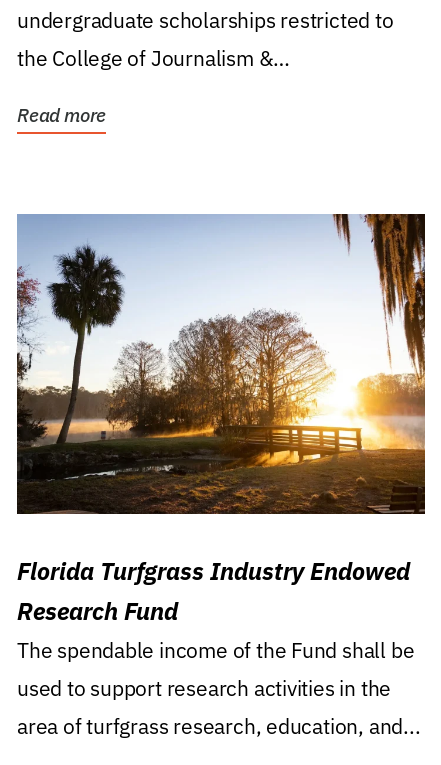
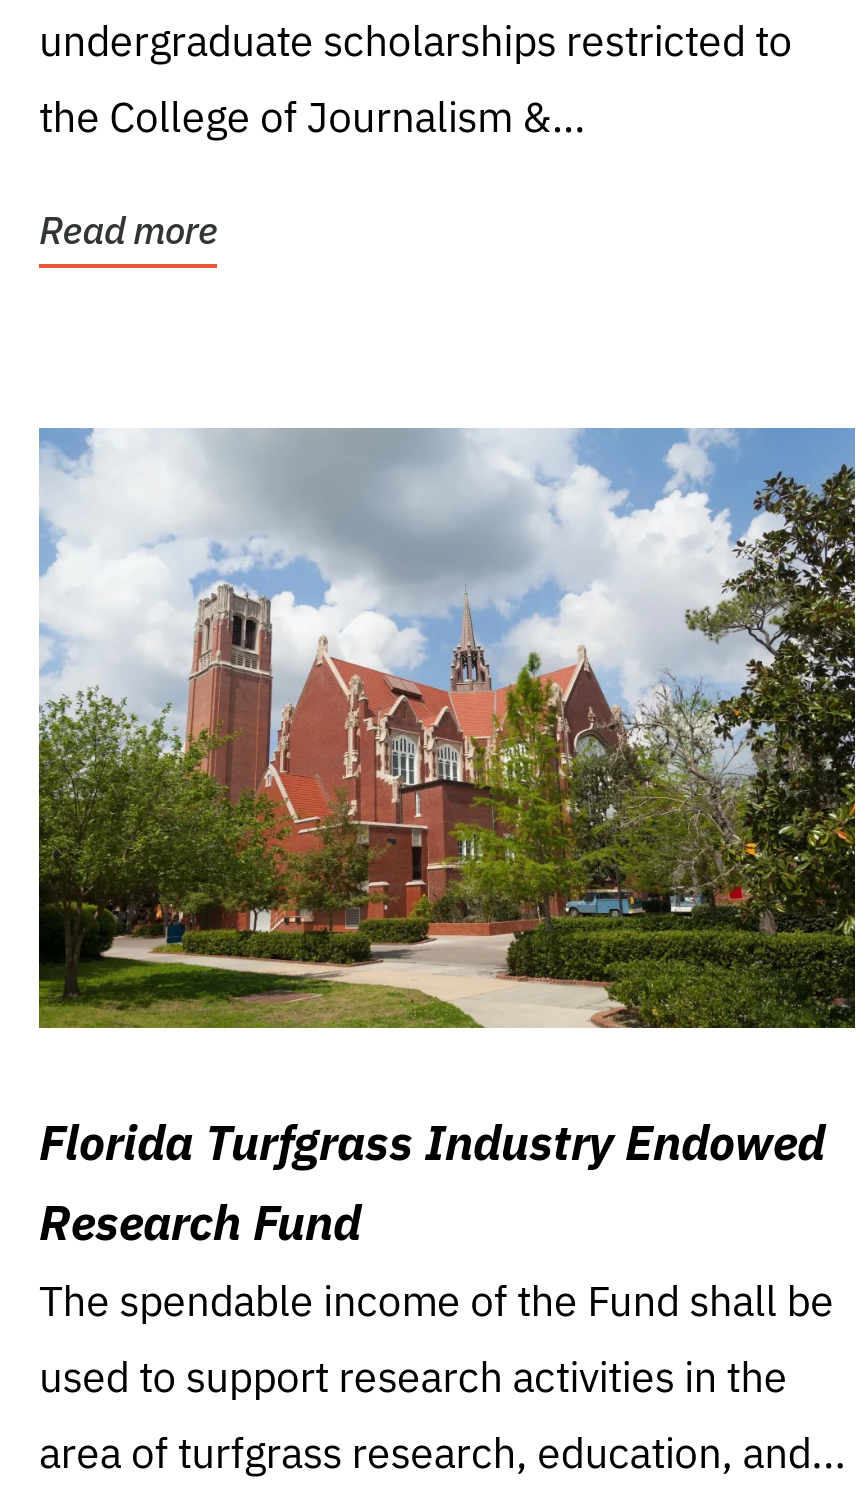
- [image]
+ [image]
